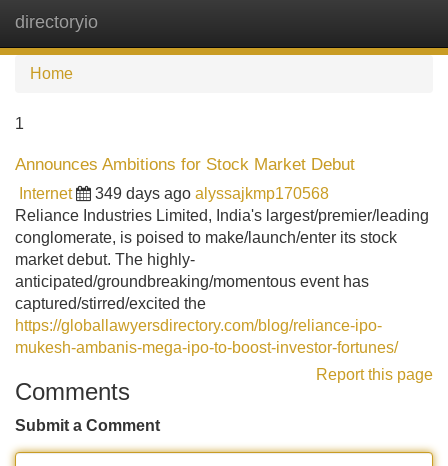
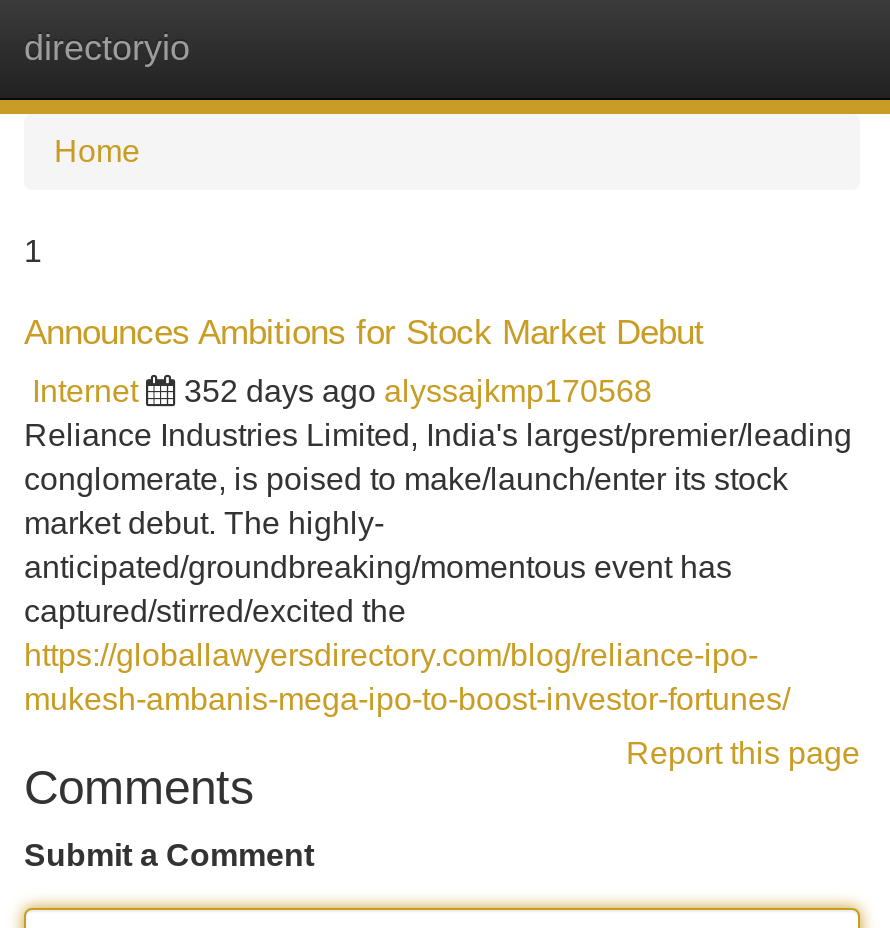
- 349 days ago alyssajkmp170568
+ 352 days ago alyssajkmp170568
